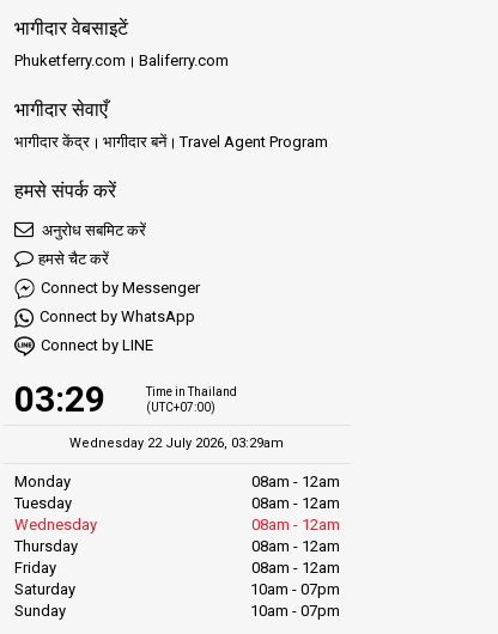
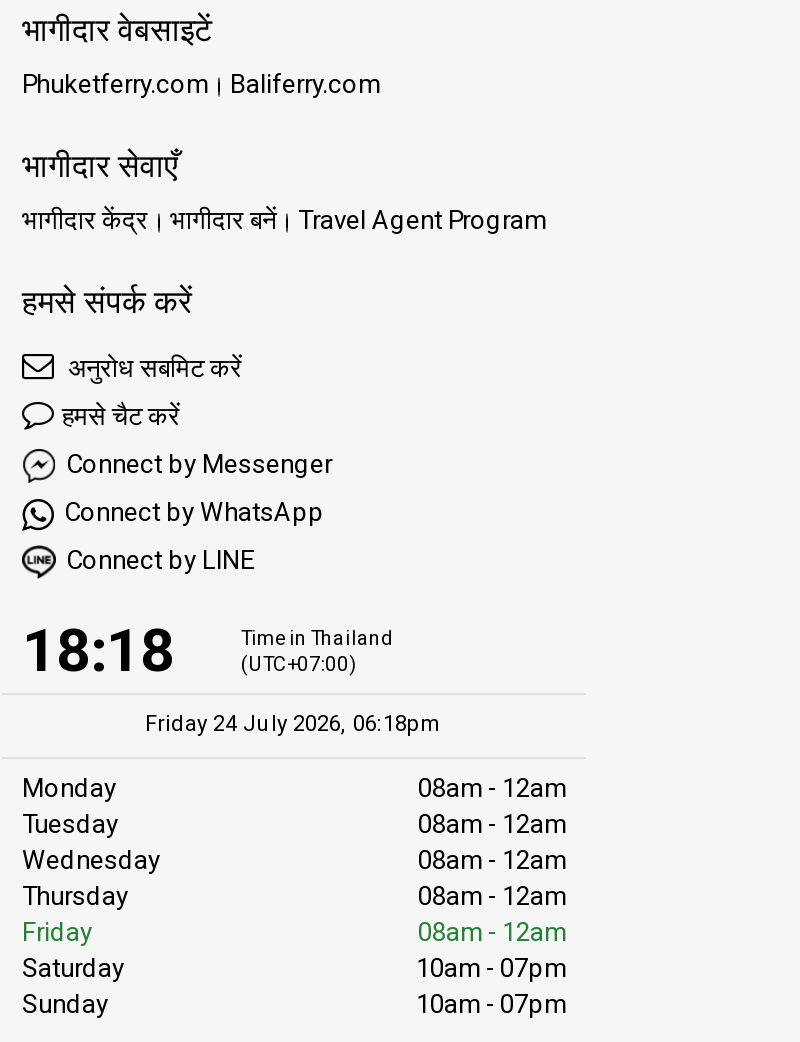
- 03:29
+ 18:18

- Wednesday 22 July 2026, 03:29am
+ Friday 24 July 2026, 06:18pm
